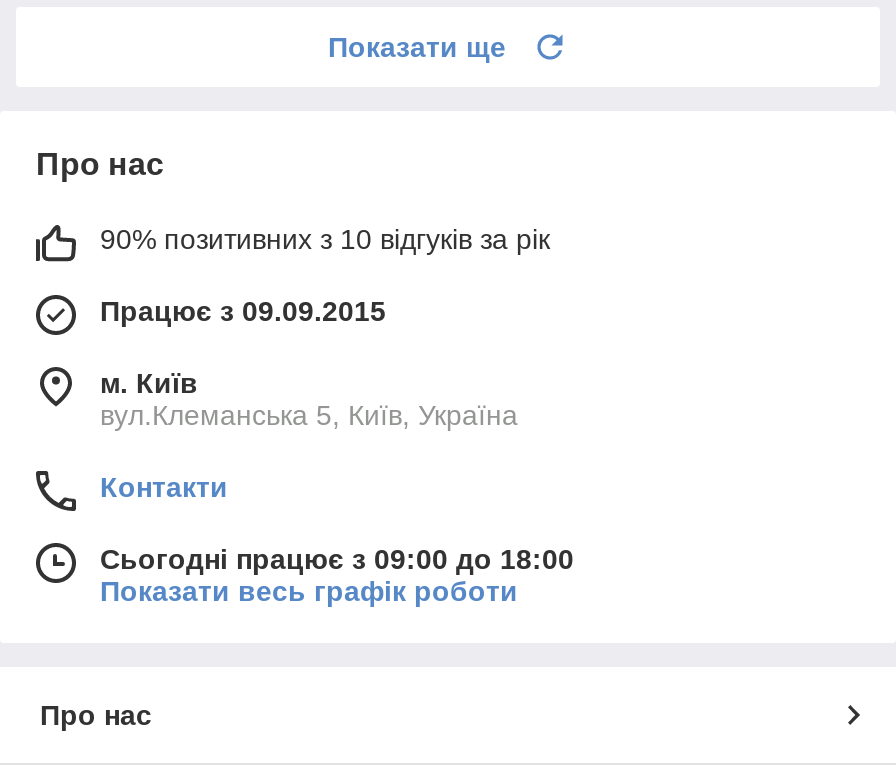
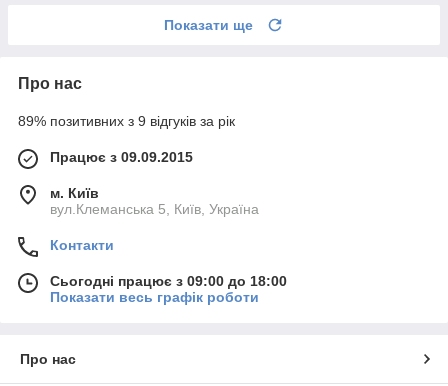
- 90% позитивних з 10 відгуків за рік
+ 89% позитивних з 9 відгуків за рік
